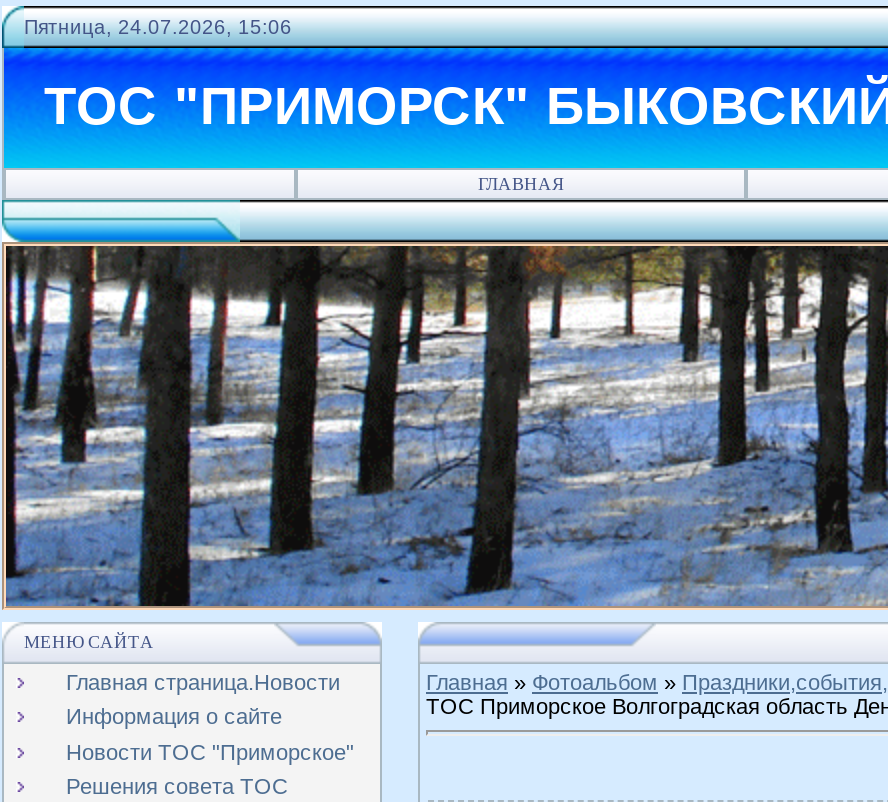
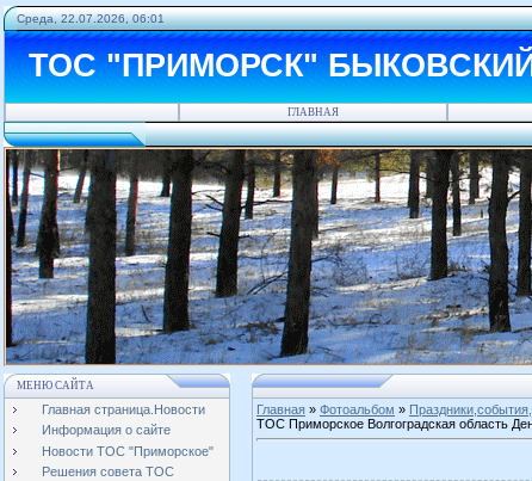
- Пятница, 24.07.2026, 15:06
+ Среда, 22.07.2026, 06:01
